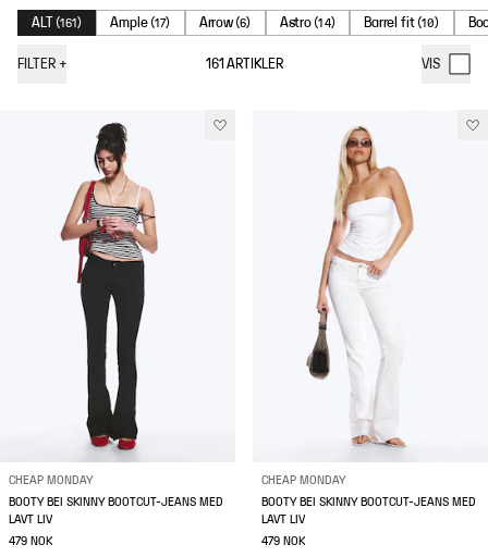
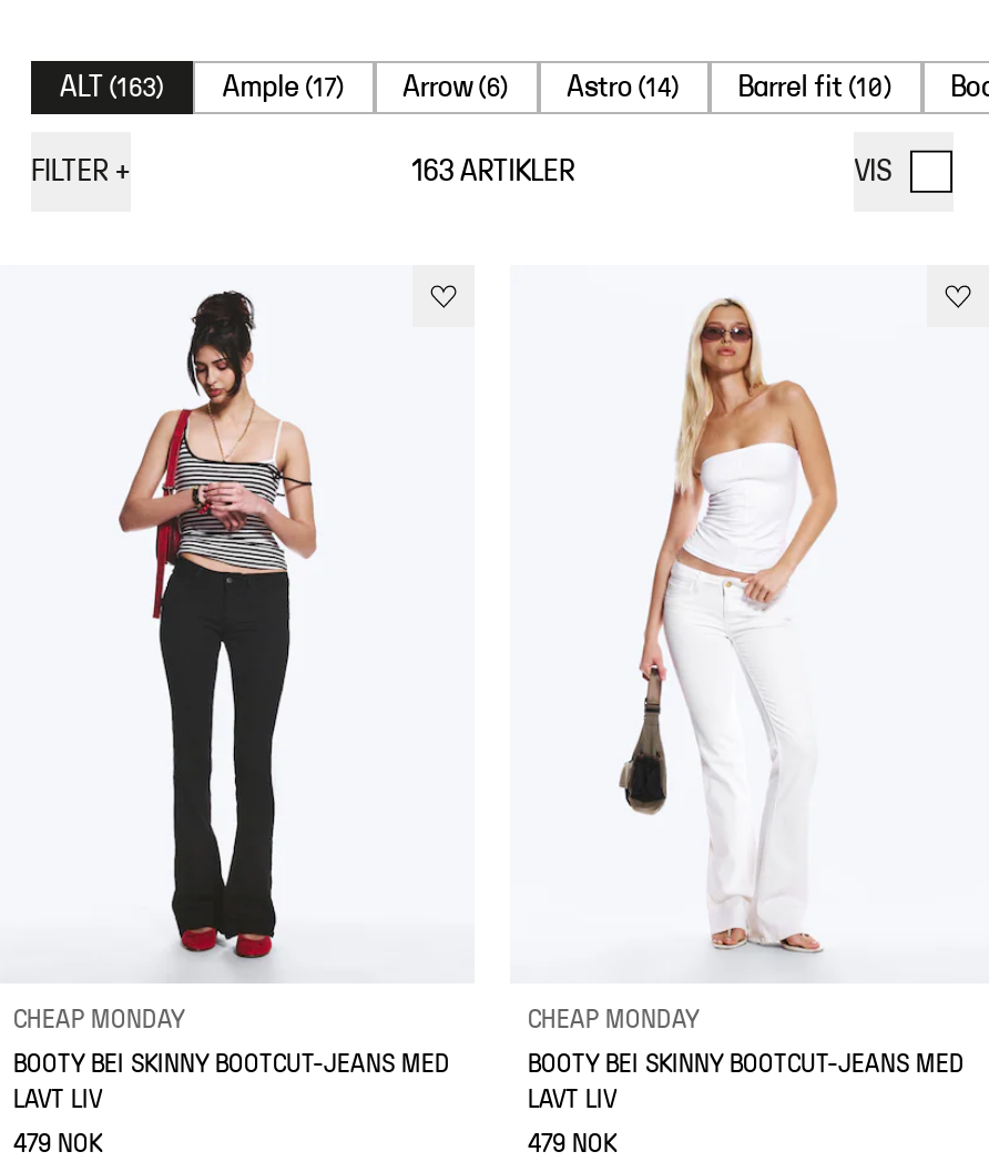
- ALT (161)
+ ALT (163)

- 161 ARTIKLER
+ 163 ARTIKLER
